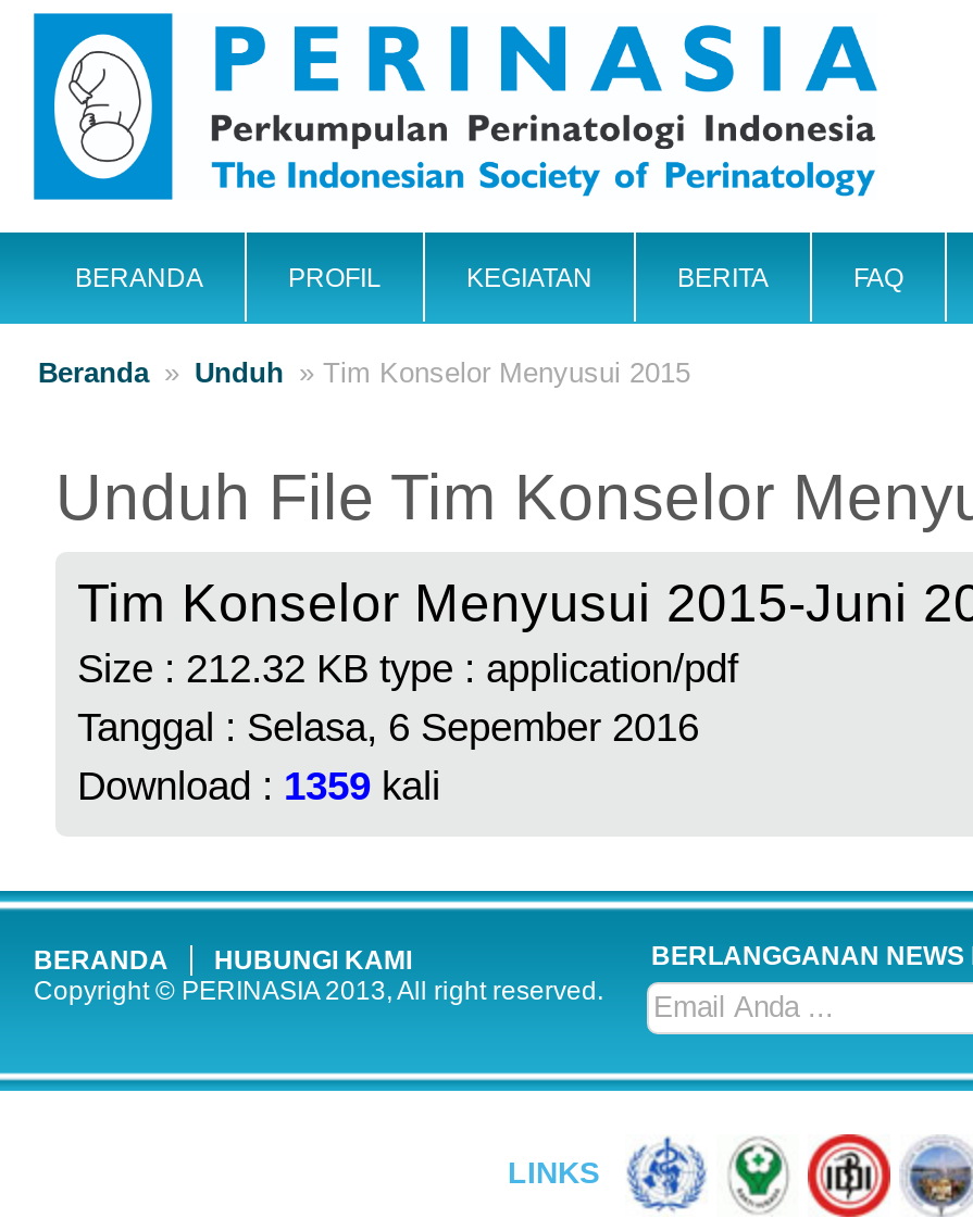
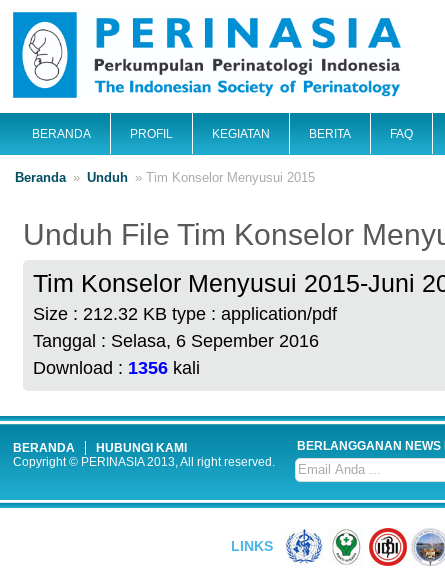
- Download : 1359 kali
+ Download : 1356 kali
